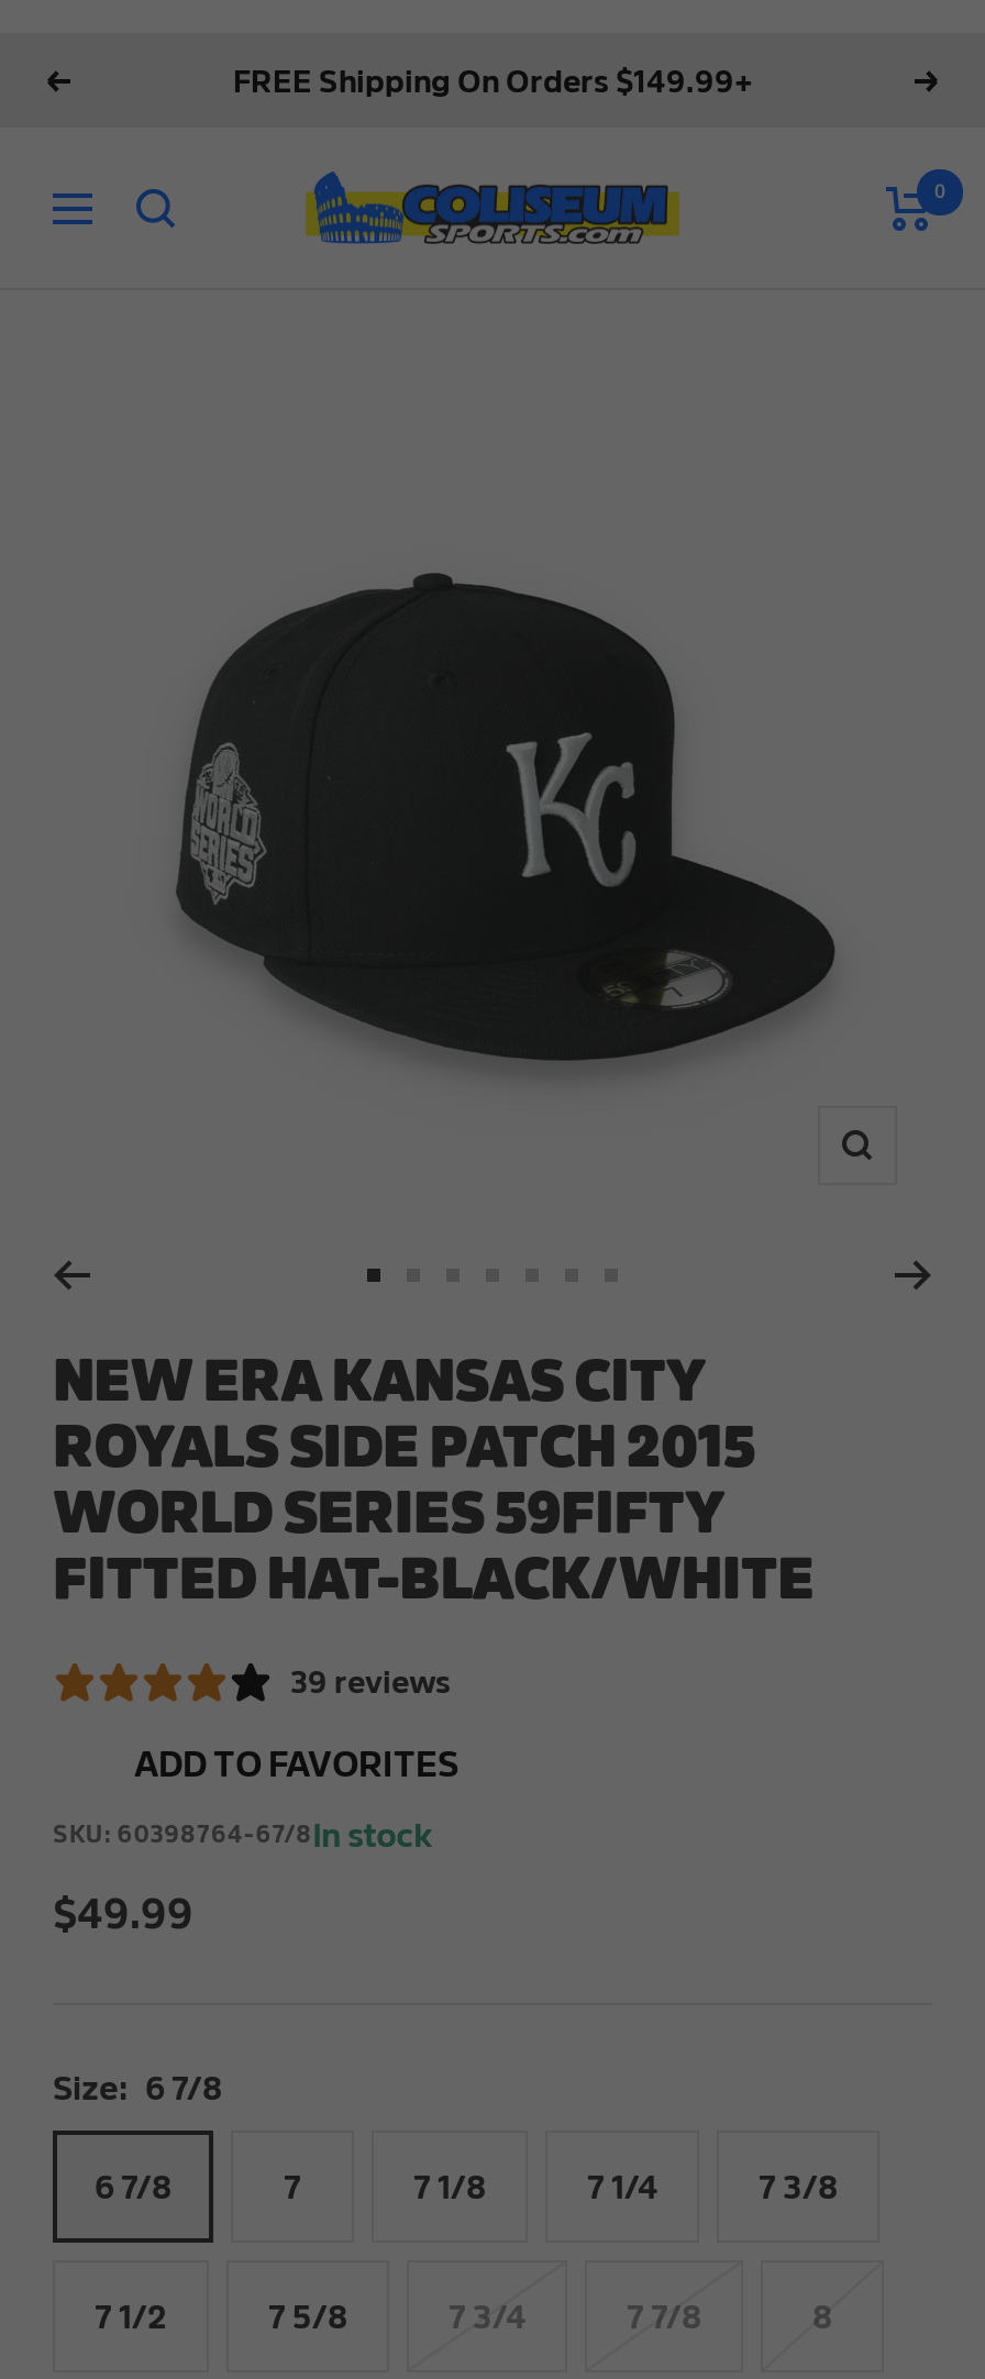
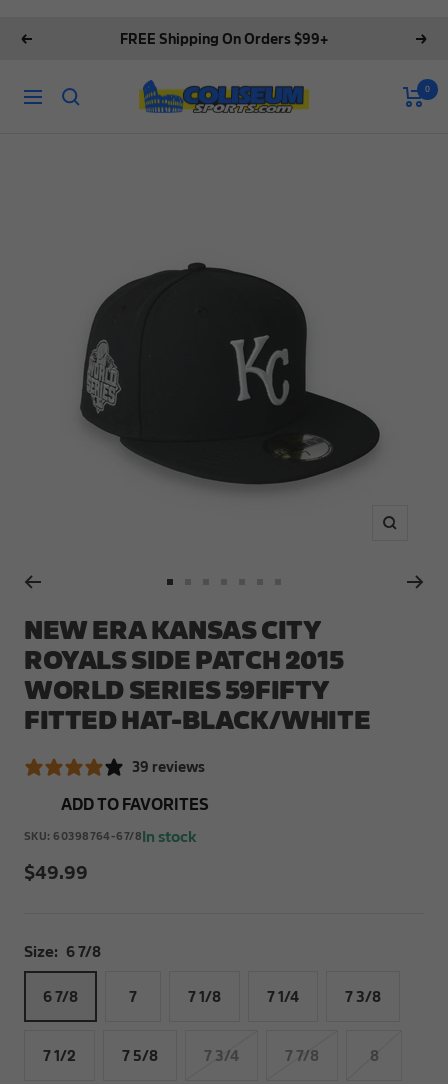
- FREE Shipping On Orders $149.99+
+ FREE Shipping On Orders $99+
